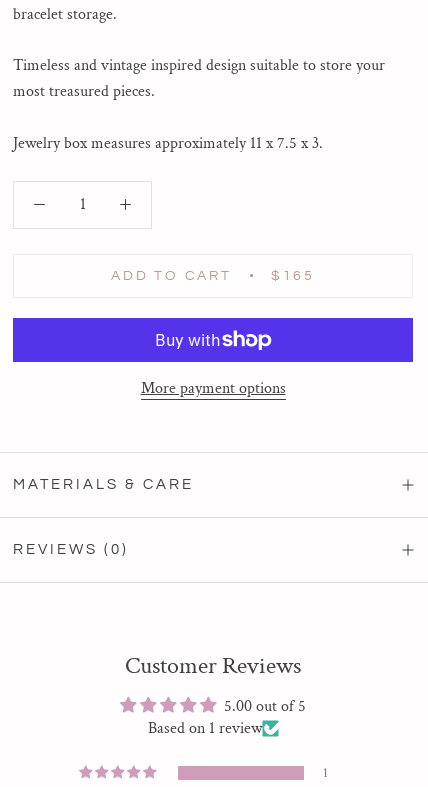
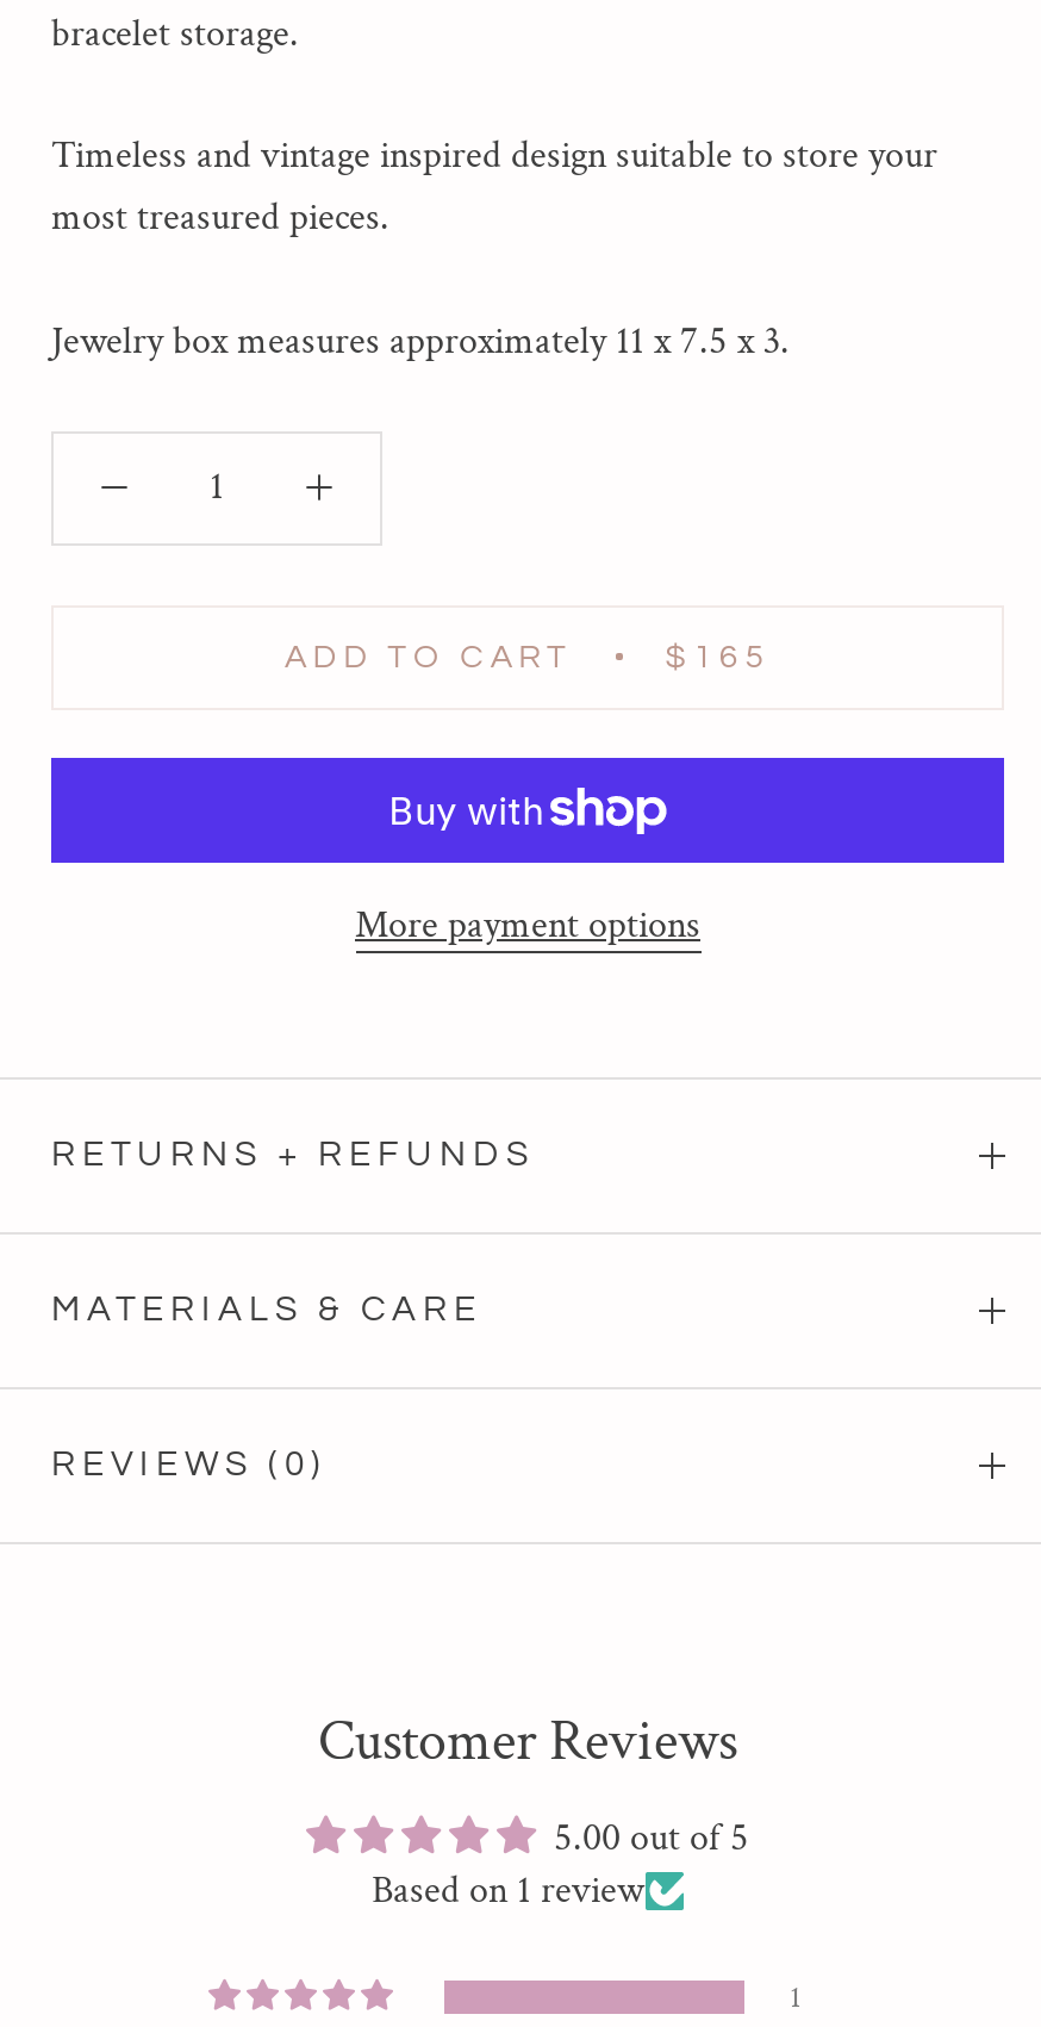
+ RETURNS + REFUNDS
